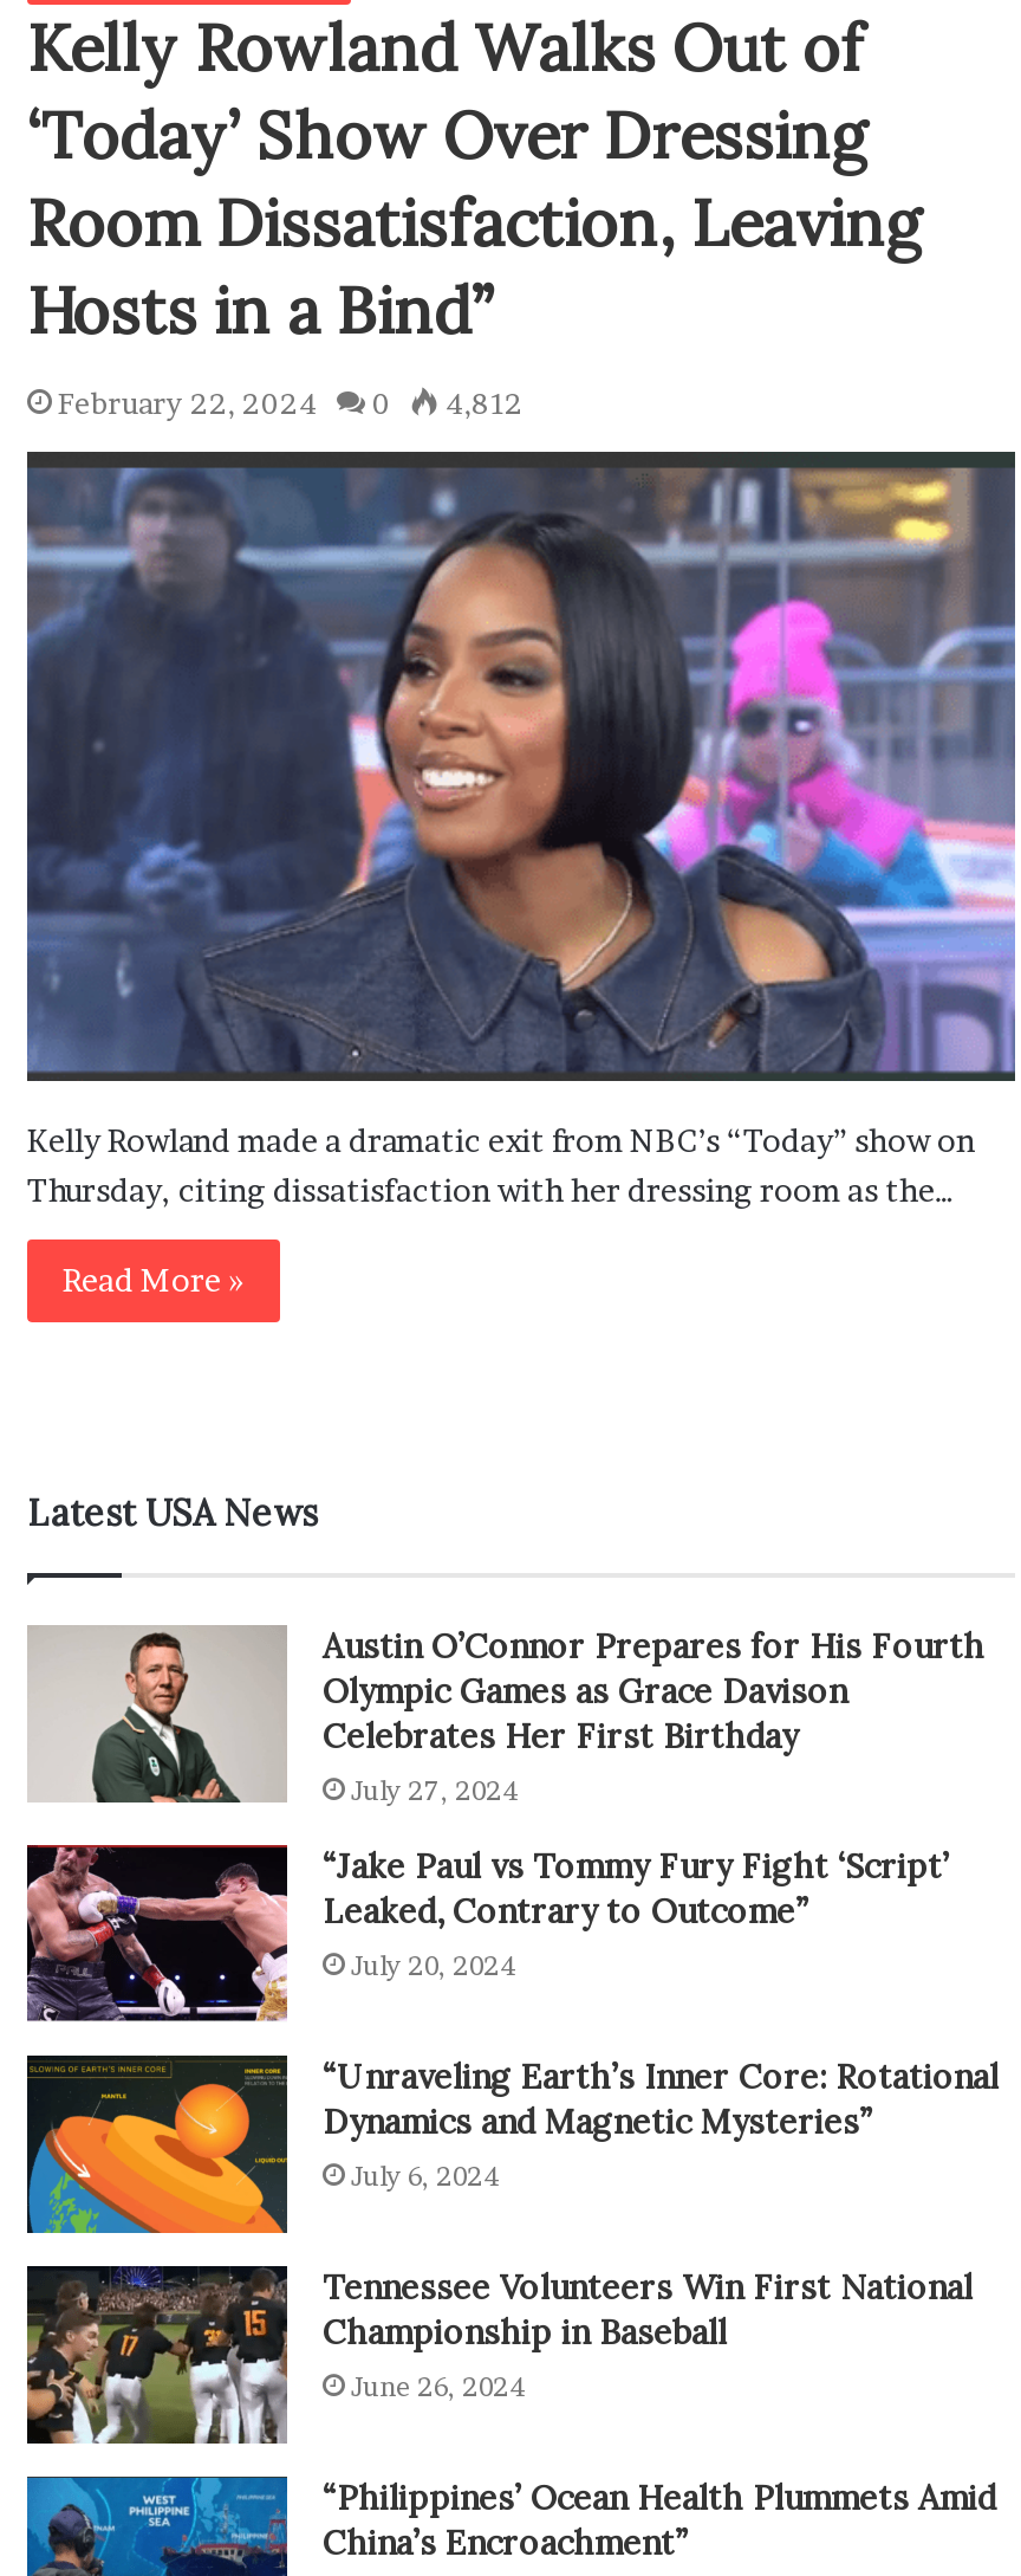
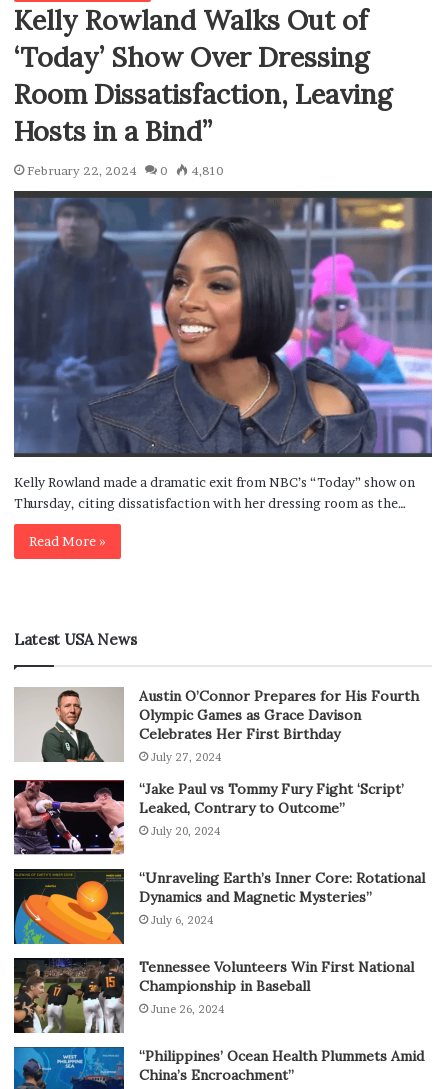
- February 22, 2024 0 4,812
+ February 22, 2024 0 4,810
